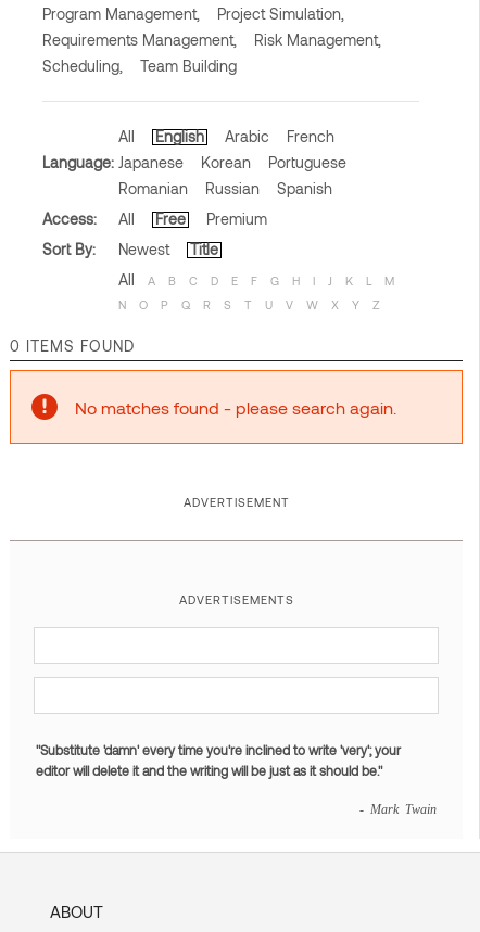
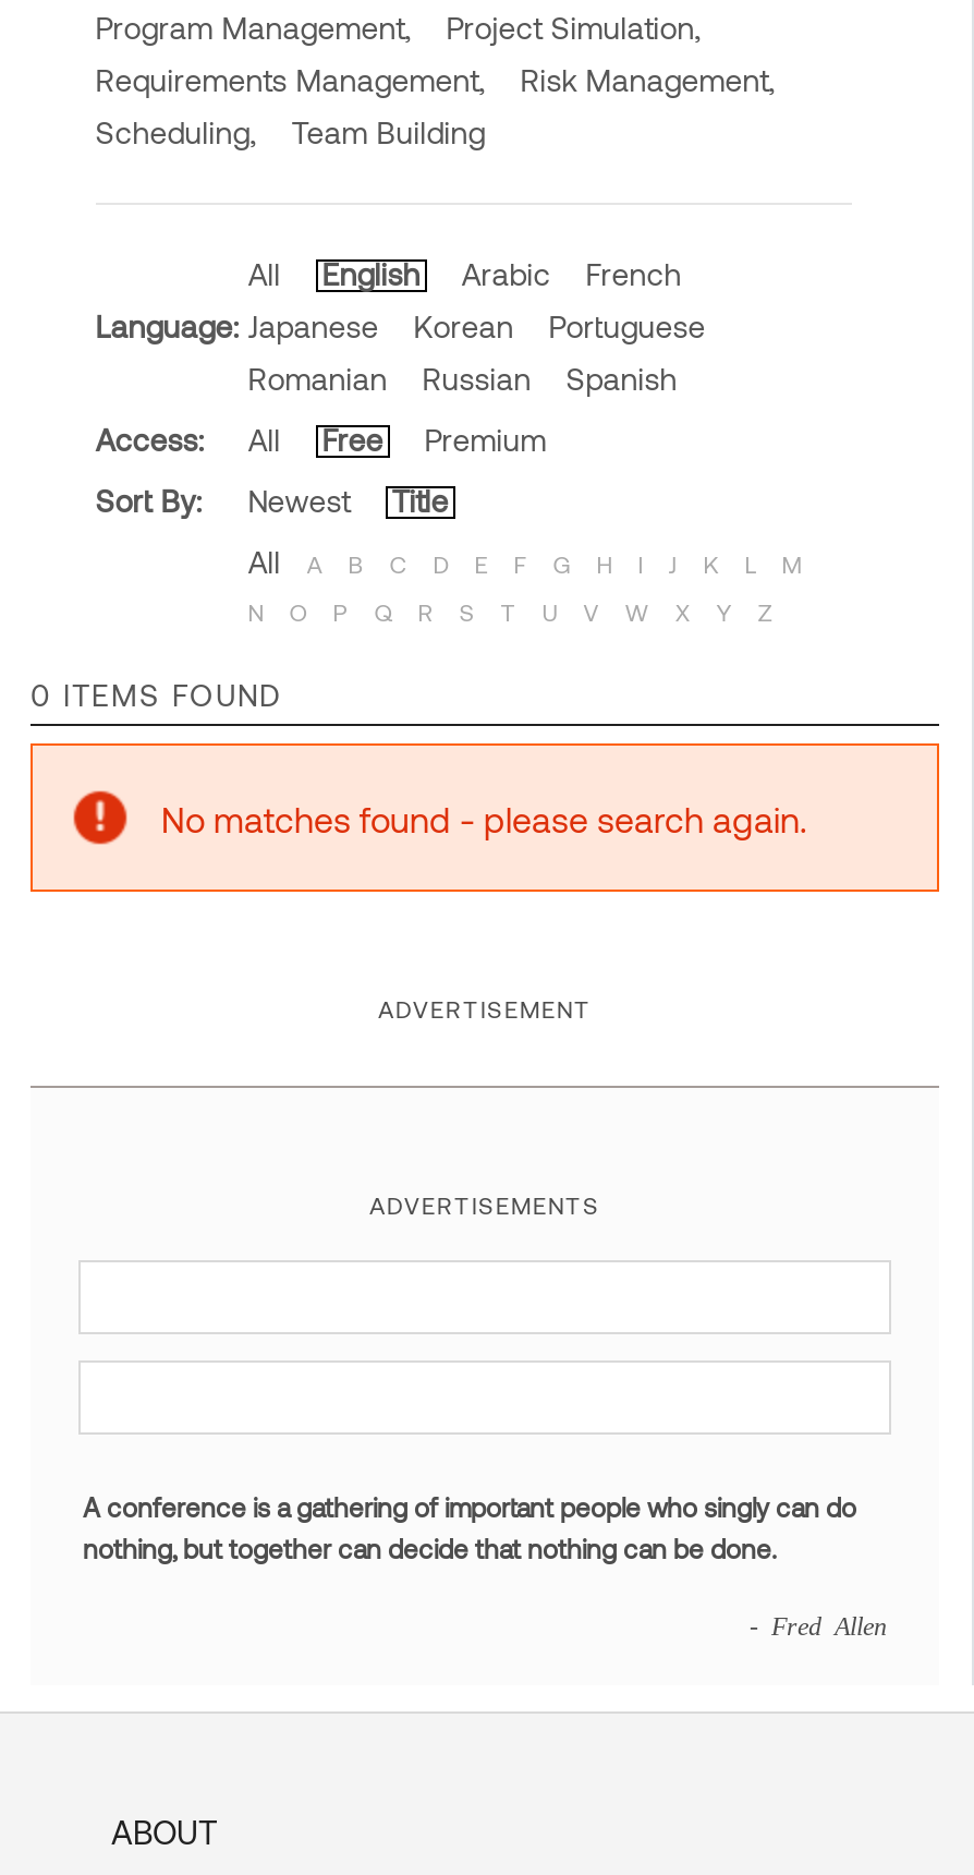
- "Substitute 'damn' every time you're inclined to write 'very'; your
- editor will delete it and the writing will be just as it should be."
+ A conference is a gathering of important people who singly can do
+ nothing, but together can decide that nothing can be done.

- - Mark Twain
+ - Fred Allen
